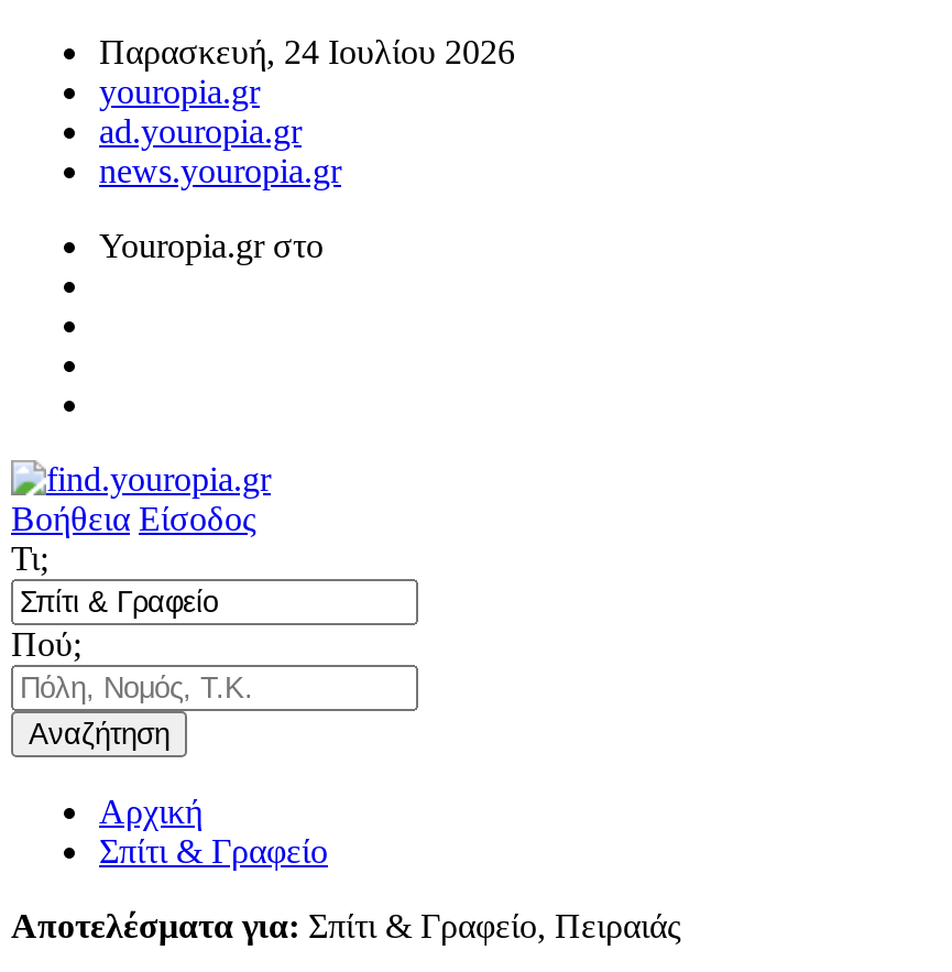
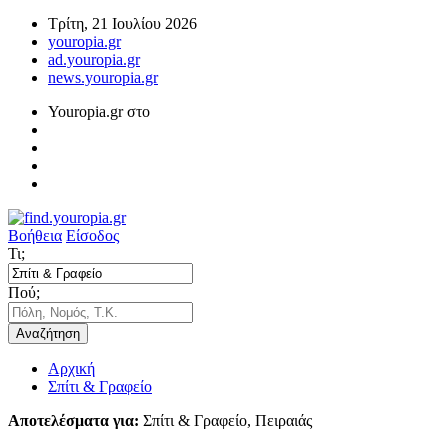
- Παρασκευή, 24 Ιουλίου 2026
+ Τρίτη, 21 Ιουλίου 2026
